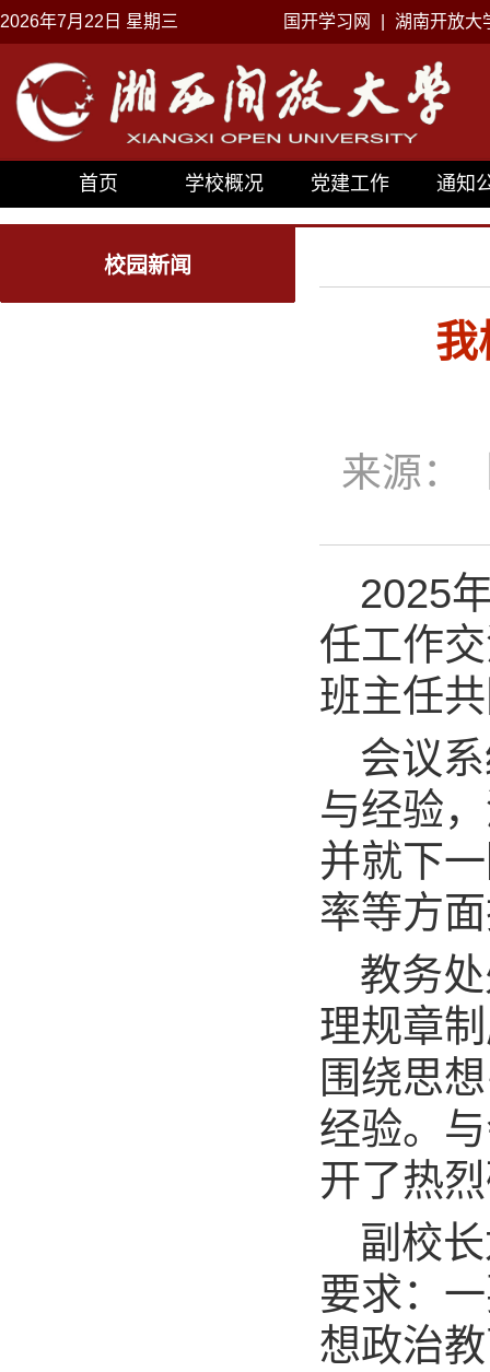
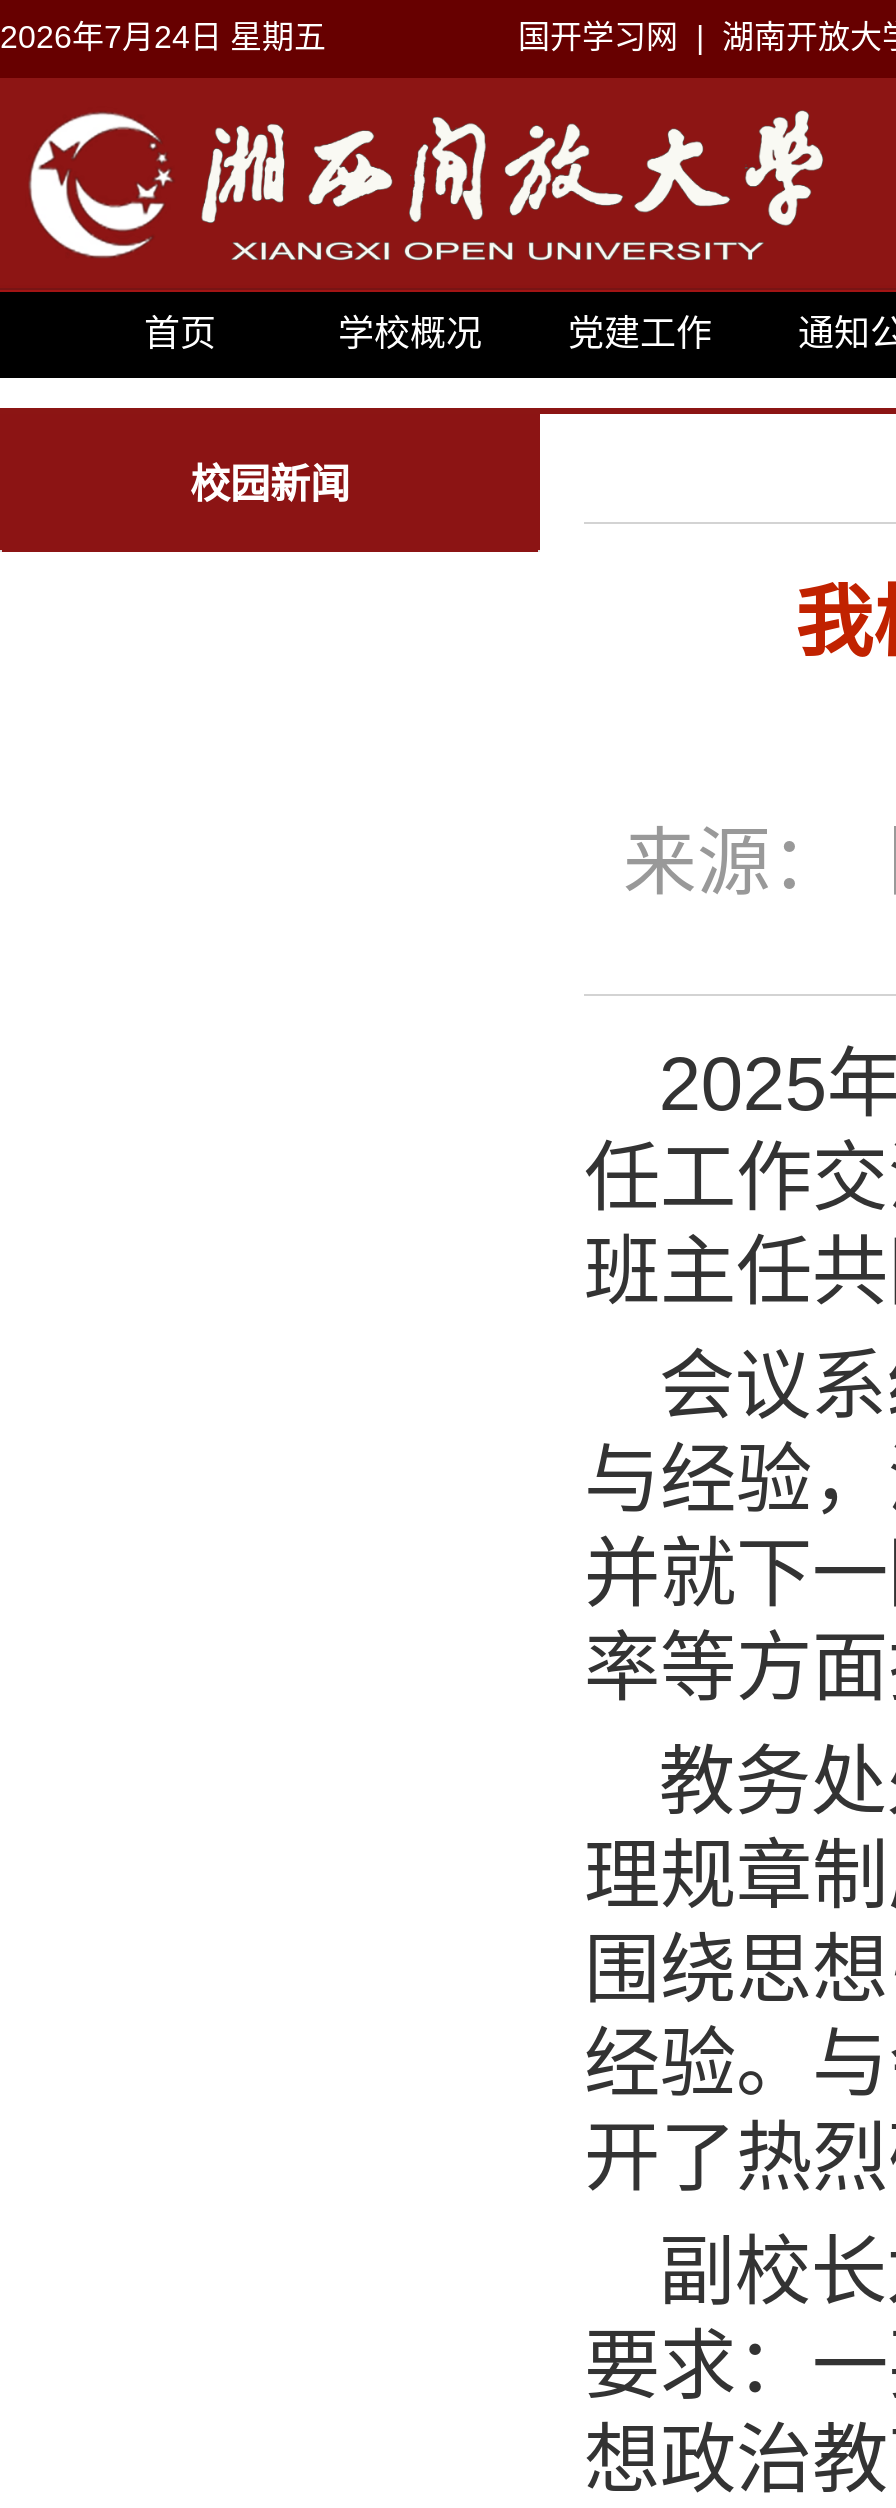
- 2026年7月22日 星期三
+ 2026年7月24日 星期五
